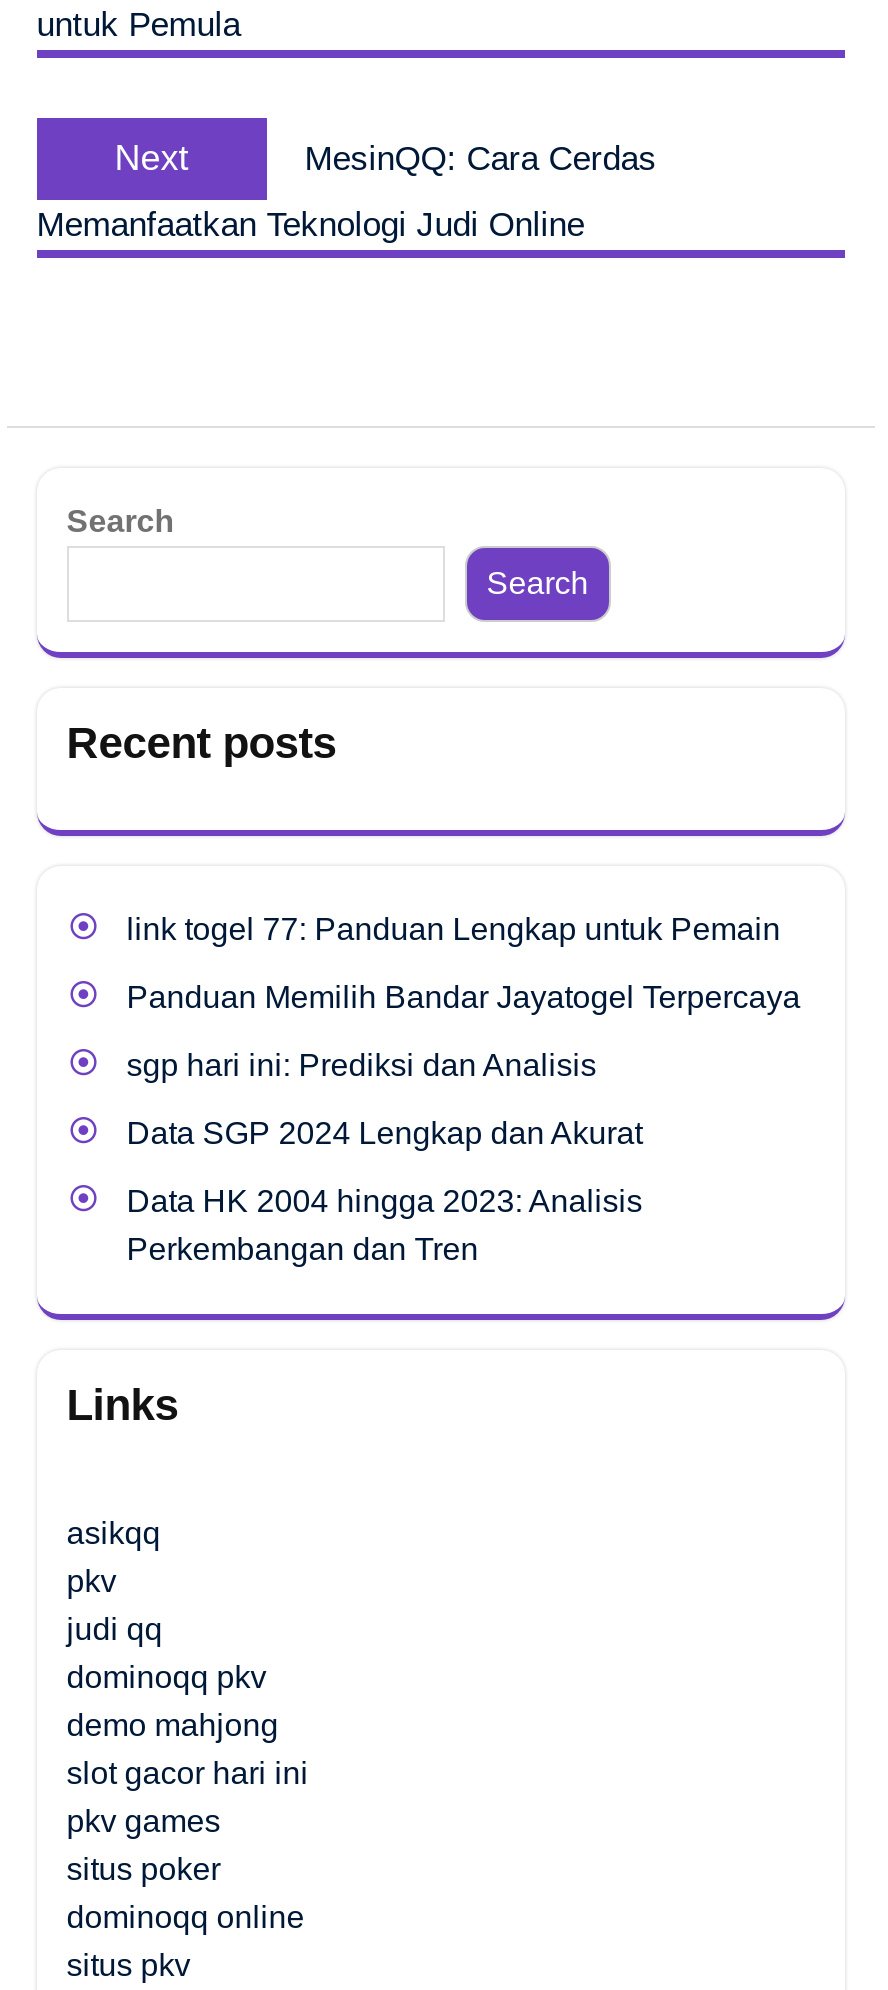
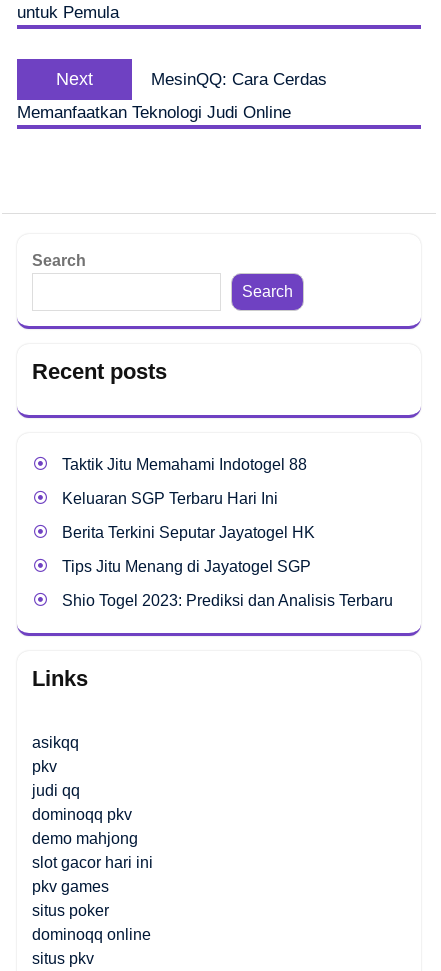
- link togel 77: Panduan Lengkap untuk Pemain
+ Taktik Jitu Memahami Indotogel 88

- Panduan Memilih Bandar Jayatogel Terpercaya
+ Keluaran SGP Terbaru Hari Ini

- sgp hari ini: Prediksi dan Analisis
+ Berita Terkini Seputar Jayatogel HK

- Data SGP 2024 Lengkap dan Akurat
+ Tips Jitu Menang di Jayatogel SGP

- Data HK 2004 hingga 2023: Analisis
- Perkembangan dan Tren
+ Shio Togel 2023: Prediksi dan Analisis Terbaru
